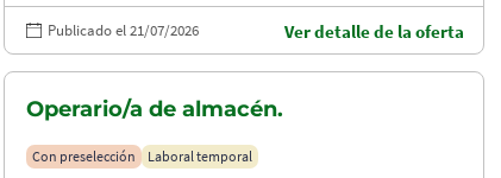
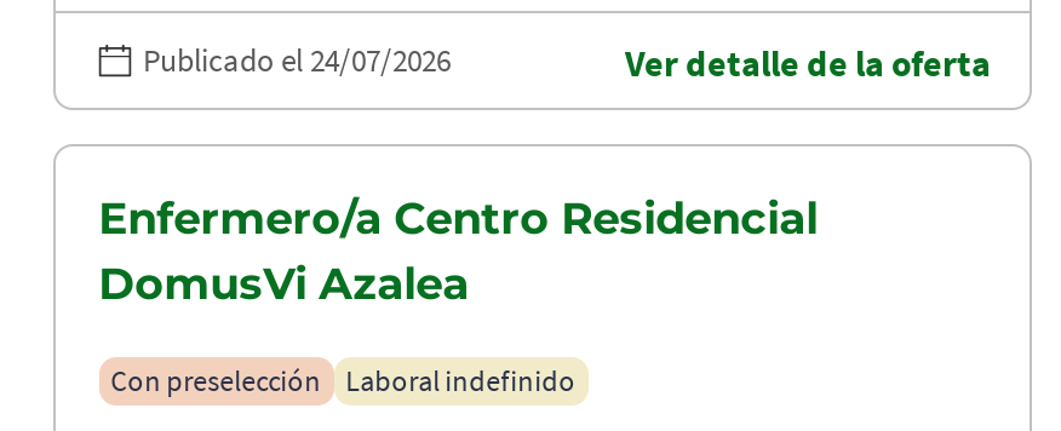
- Publicado el 21/07/2026
+ Publicado el 24/07/2026

- Operario/a de almacén.
+ Enfermero/a Centro Residencial
+ DomusVi Azalea

- Laboral temporal
+ Laboral indefinido
